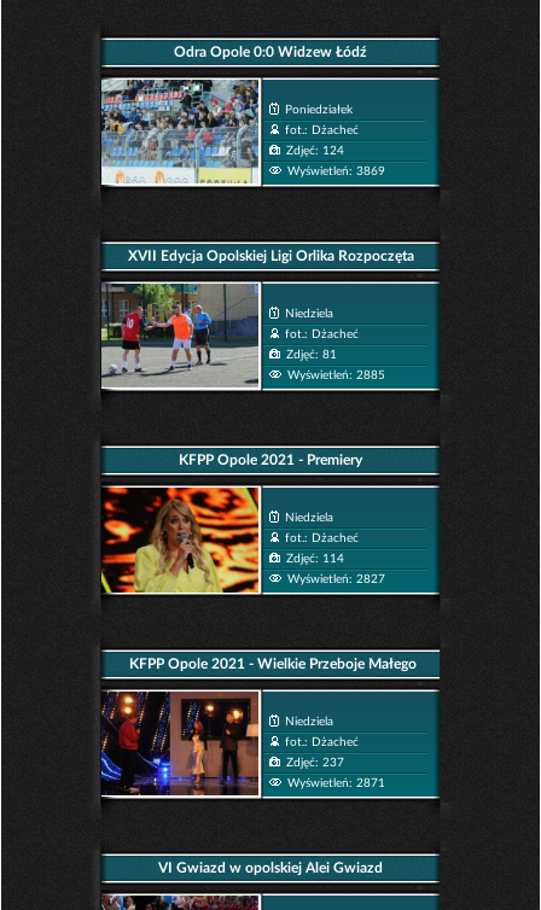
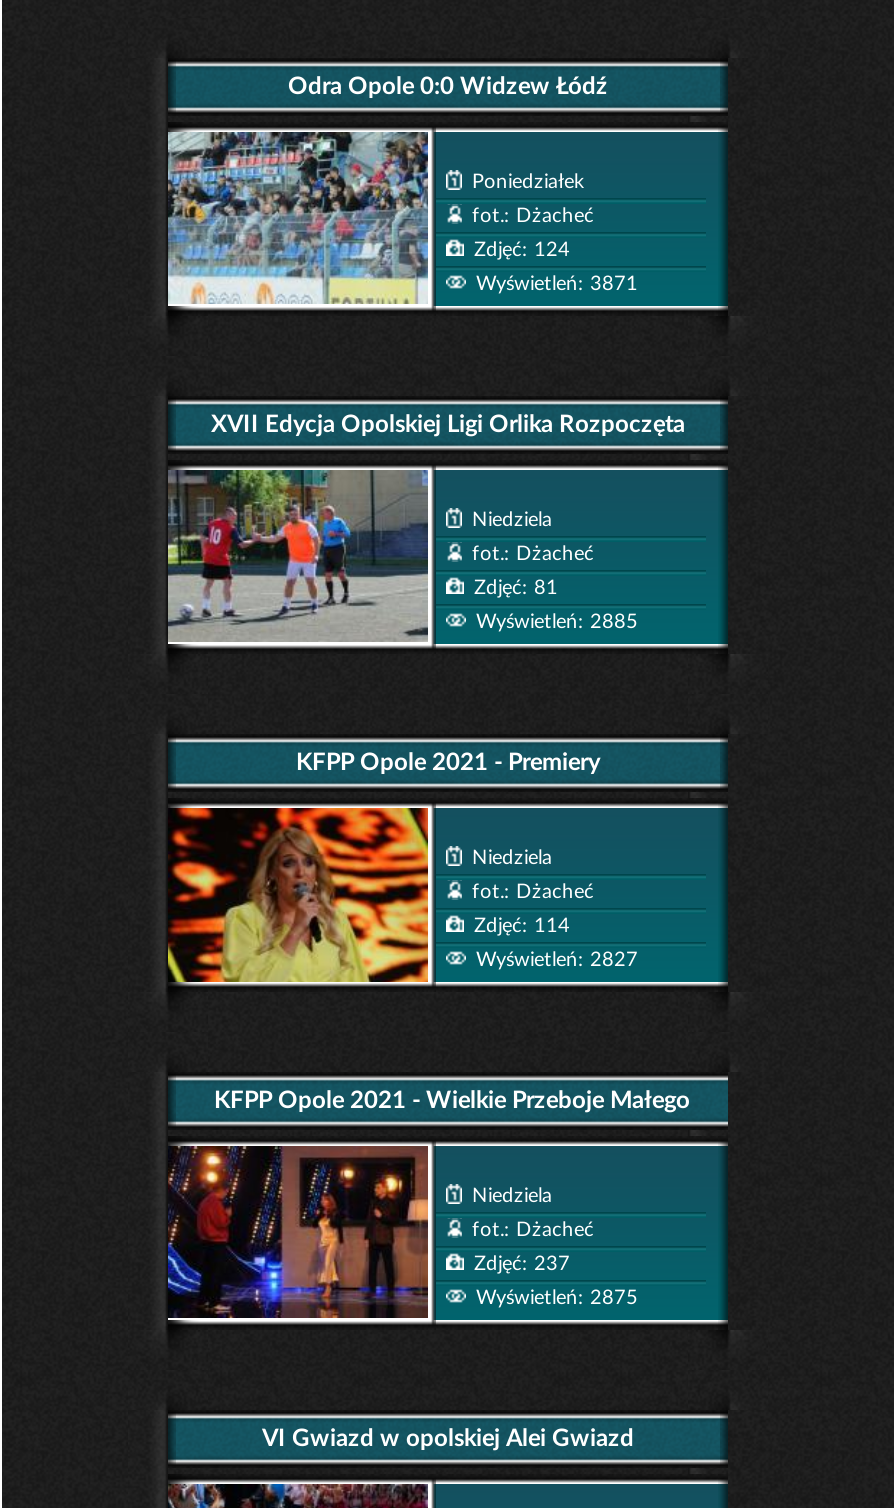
- Wyświetleń: 3869
+ Wyświetleń: 3871

- Wyświetleń: 2871
+ Wyświetleń: 2875
